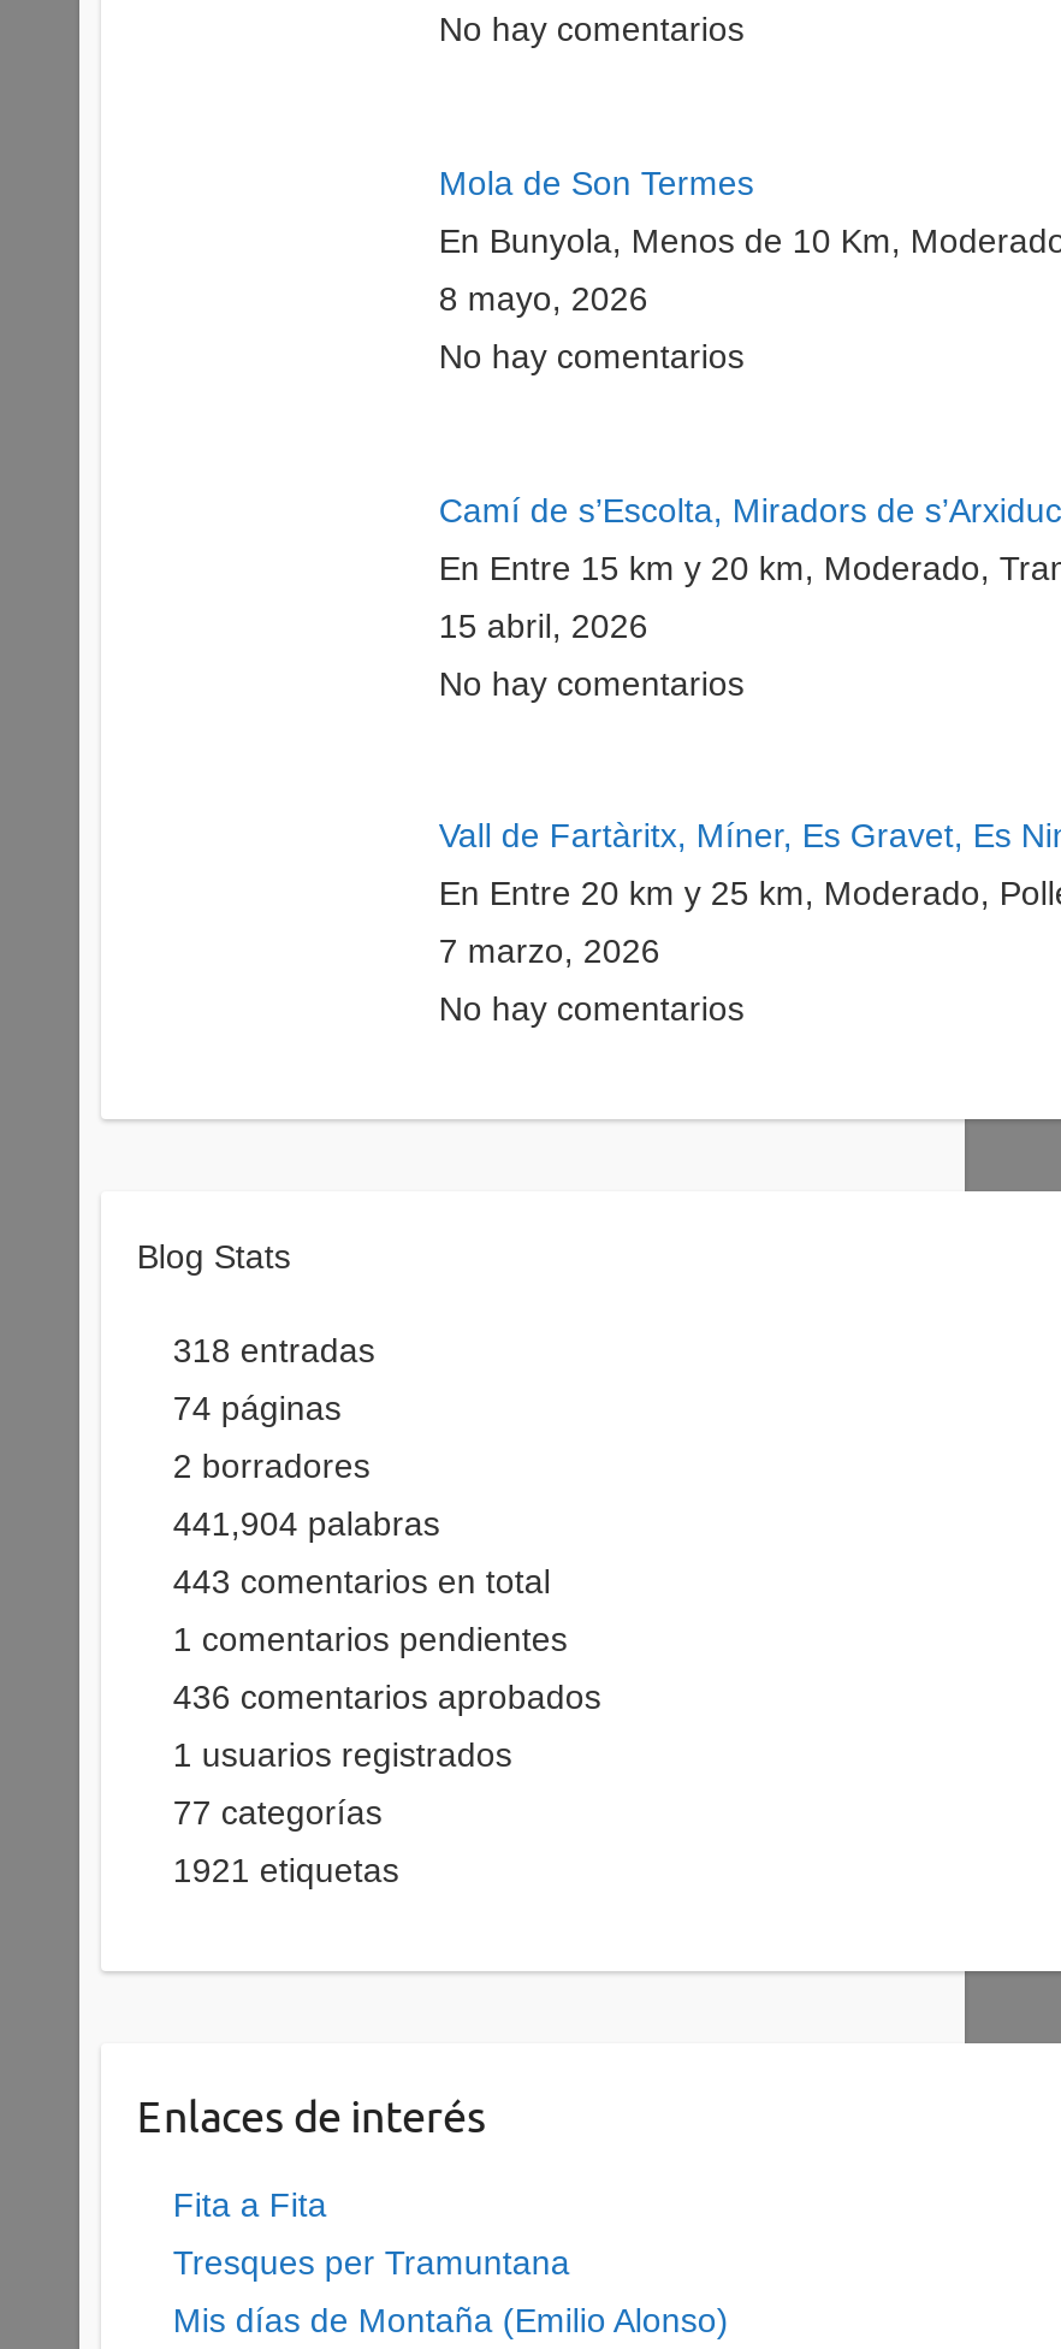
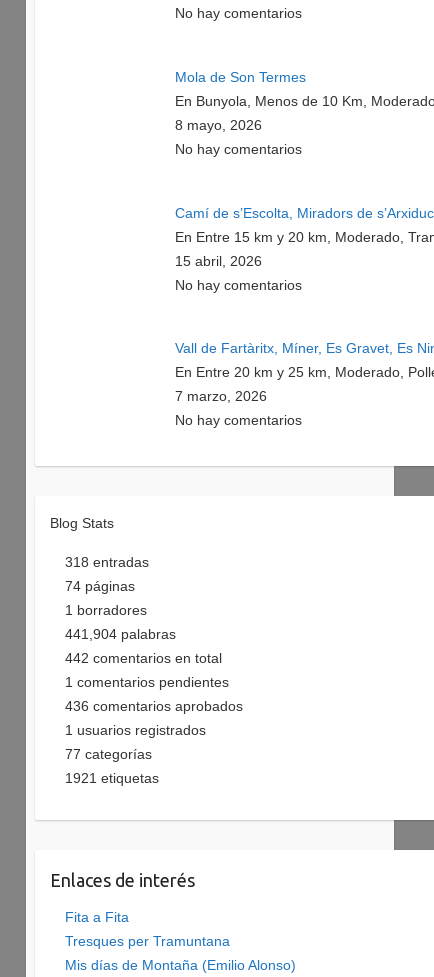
- 2 borradores
+ 1 borradores

- 443 comentarios en total
+ 442 comentarios en total
